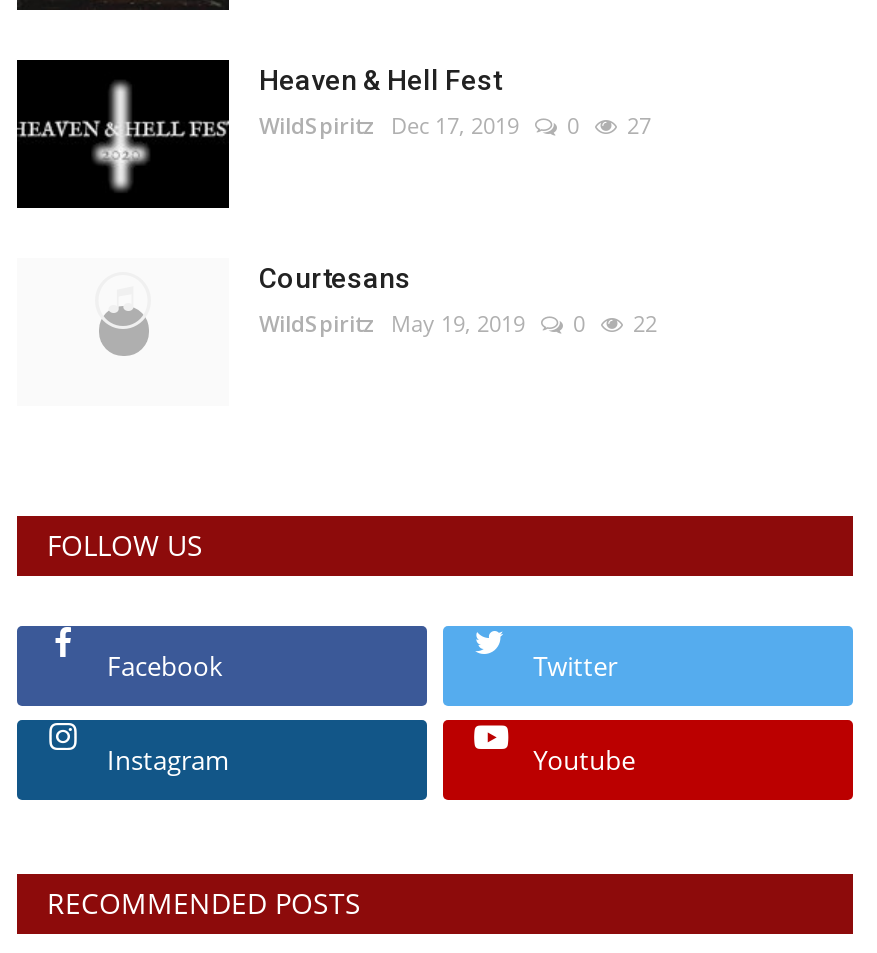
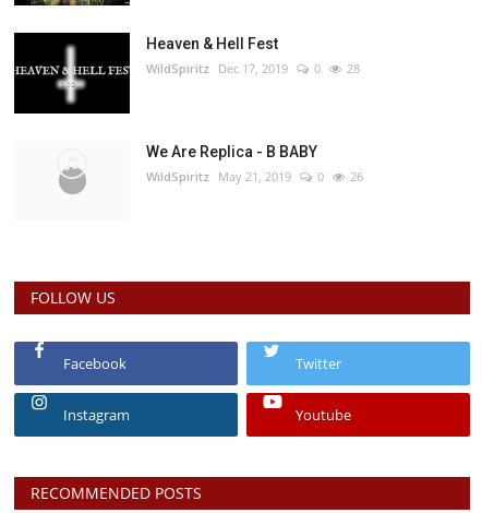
- WildSpiritz Dec 17, 2019 0 27
+ WildSpiritz Dec 17, 2019 0 28

- Courtesans
- WildSpiritz May 19, 2019
+ We Are Replica - B BABY
+ WildSpiritz May 21, 2019

- 22
+ 26
